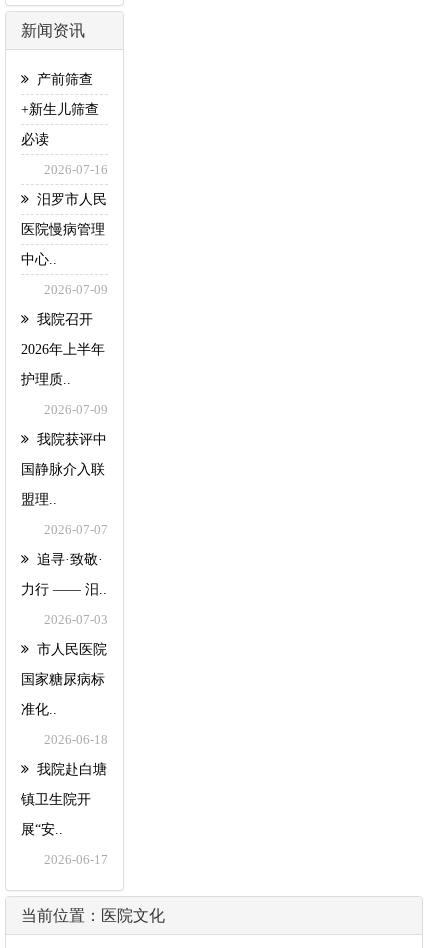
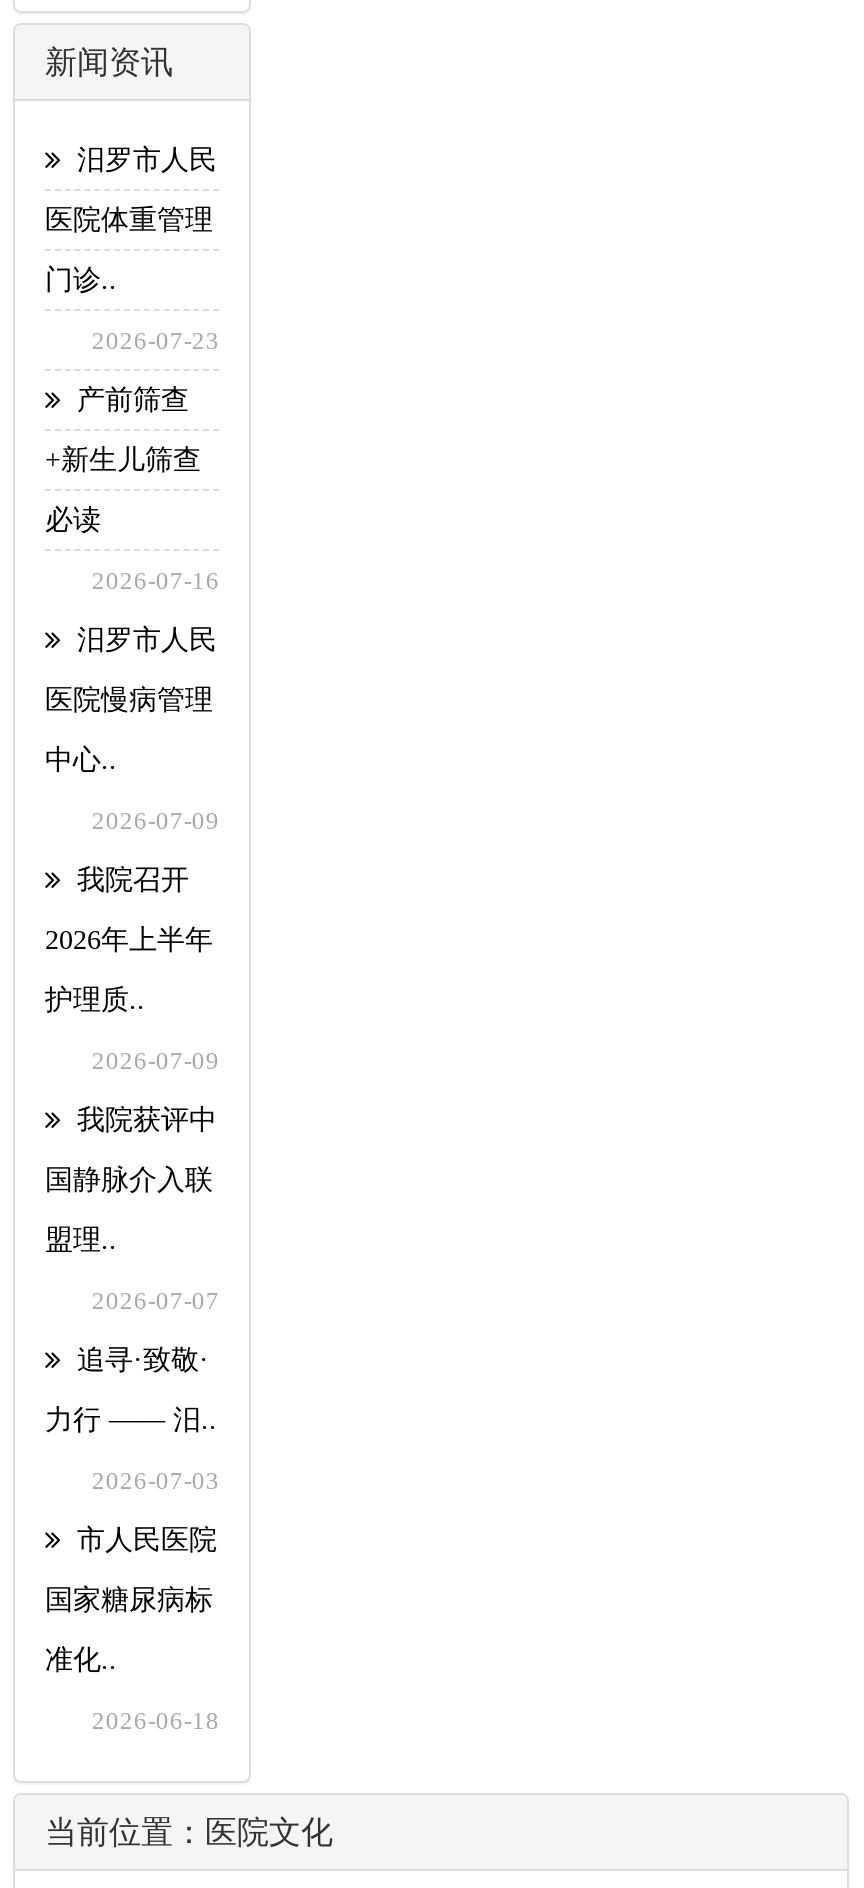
+ 汨罗市人民
+ 医院体重管理
+ 门诊..
+ 2026-07-23

moved down: 产前筛查 | +新生儿筛查 | 2026-07-16 | ... | 国家糖尿病标 | 2026-06-18

- 我院赴白塘
- 镇卫生院开
- 展“安..
- 2026-06-17
